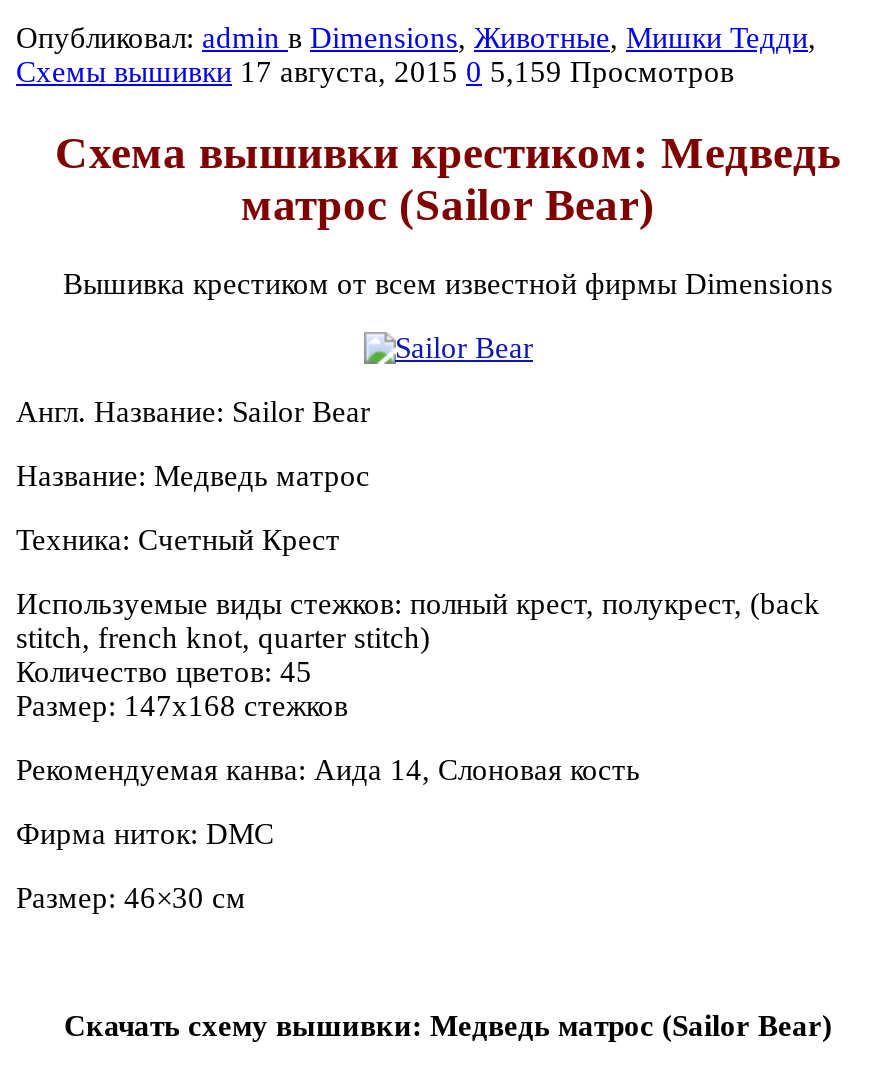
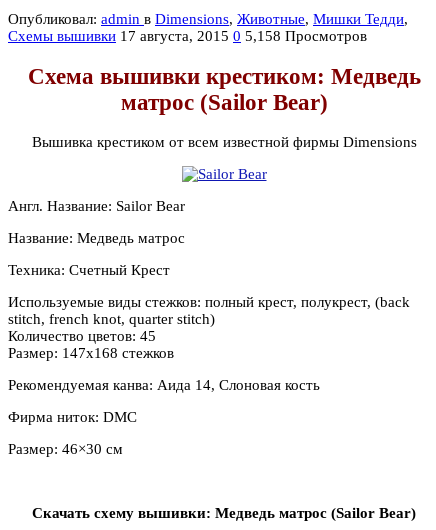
- Схемы вышивки 17 августа, 2015 0 5,159 Просмотров
+ Схемы вышивки 17 августа, 2015 0 5,158 Просмотров
